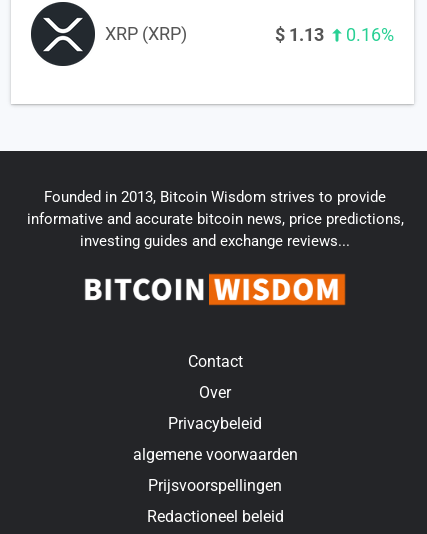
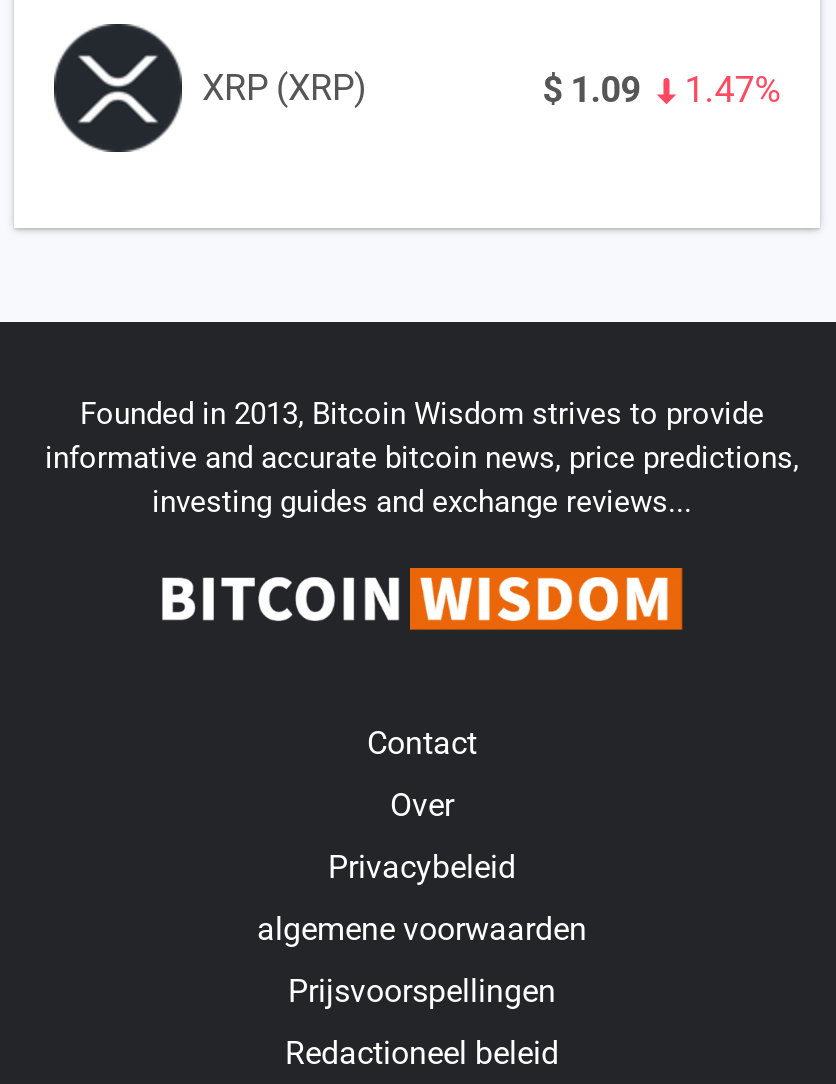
- $ 1.13
+ $ 1.09

- 0.16%
+ 1.47%
